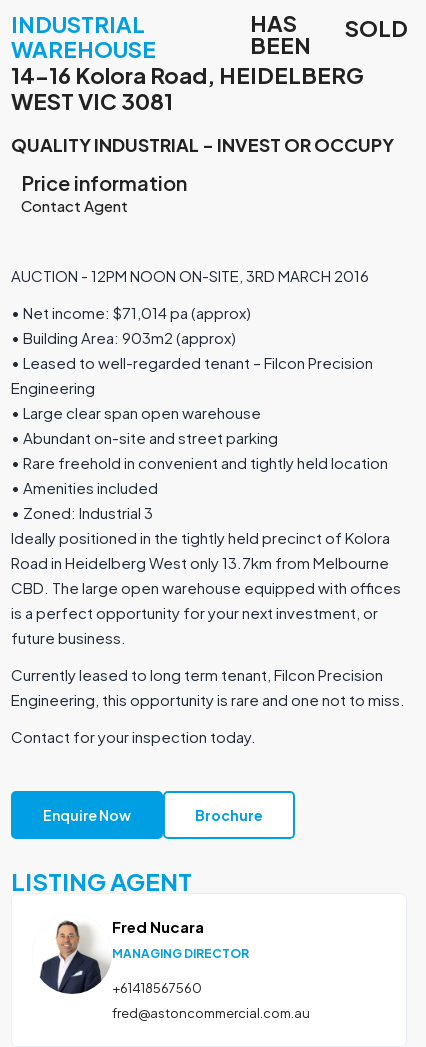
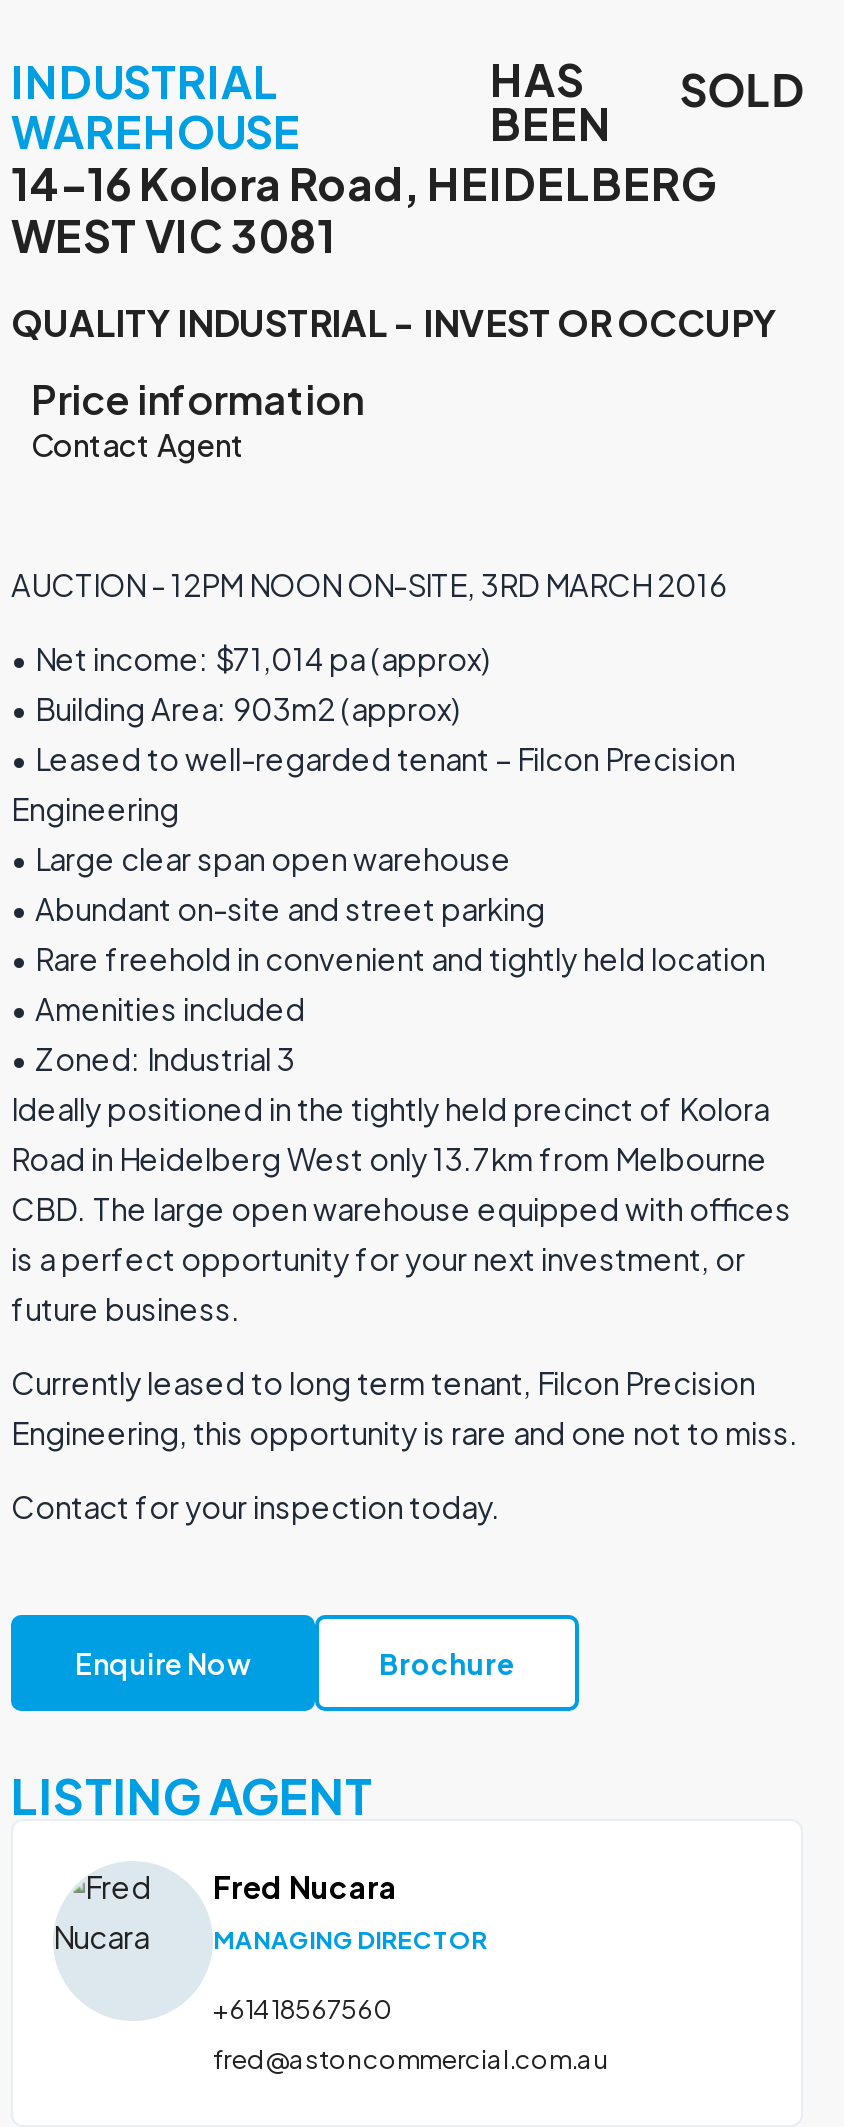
- [image]
+ [image]
